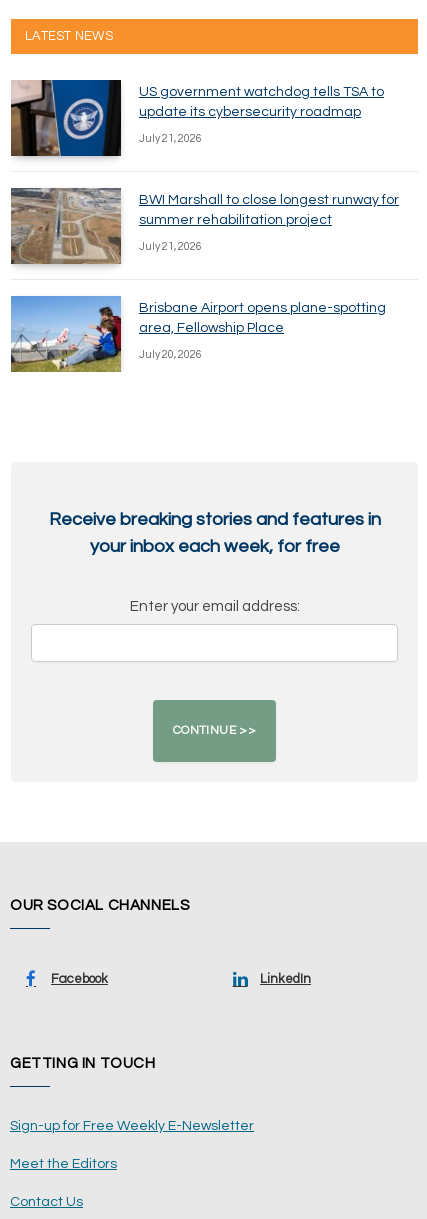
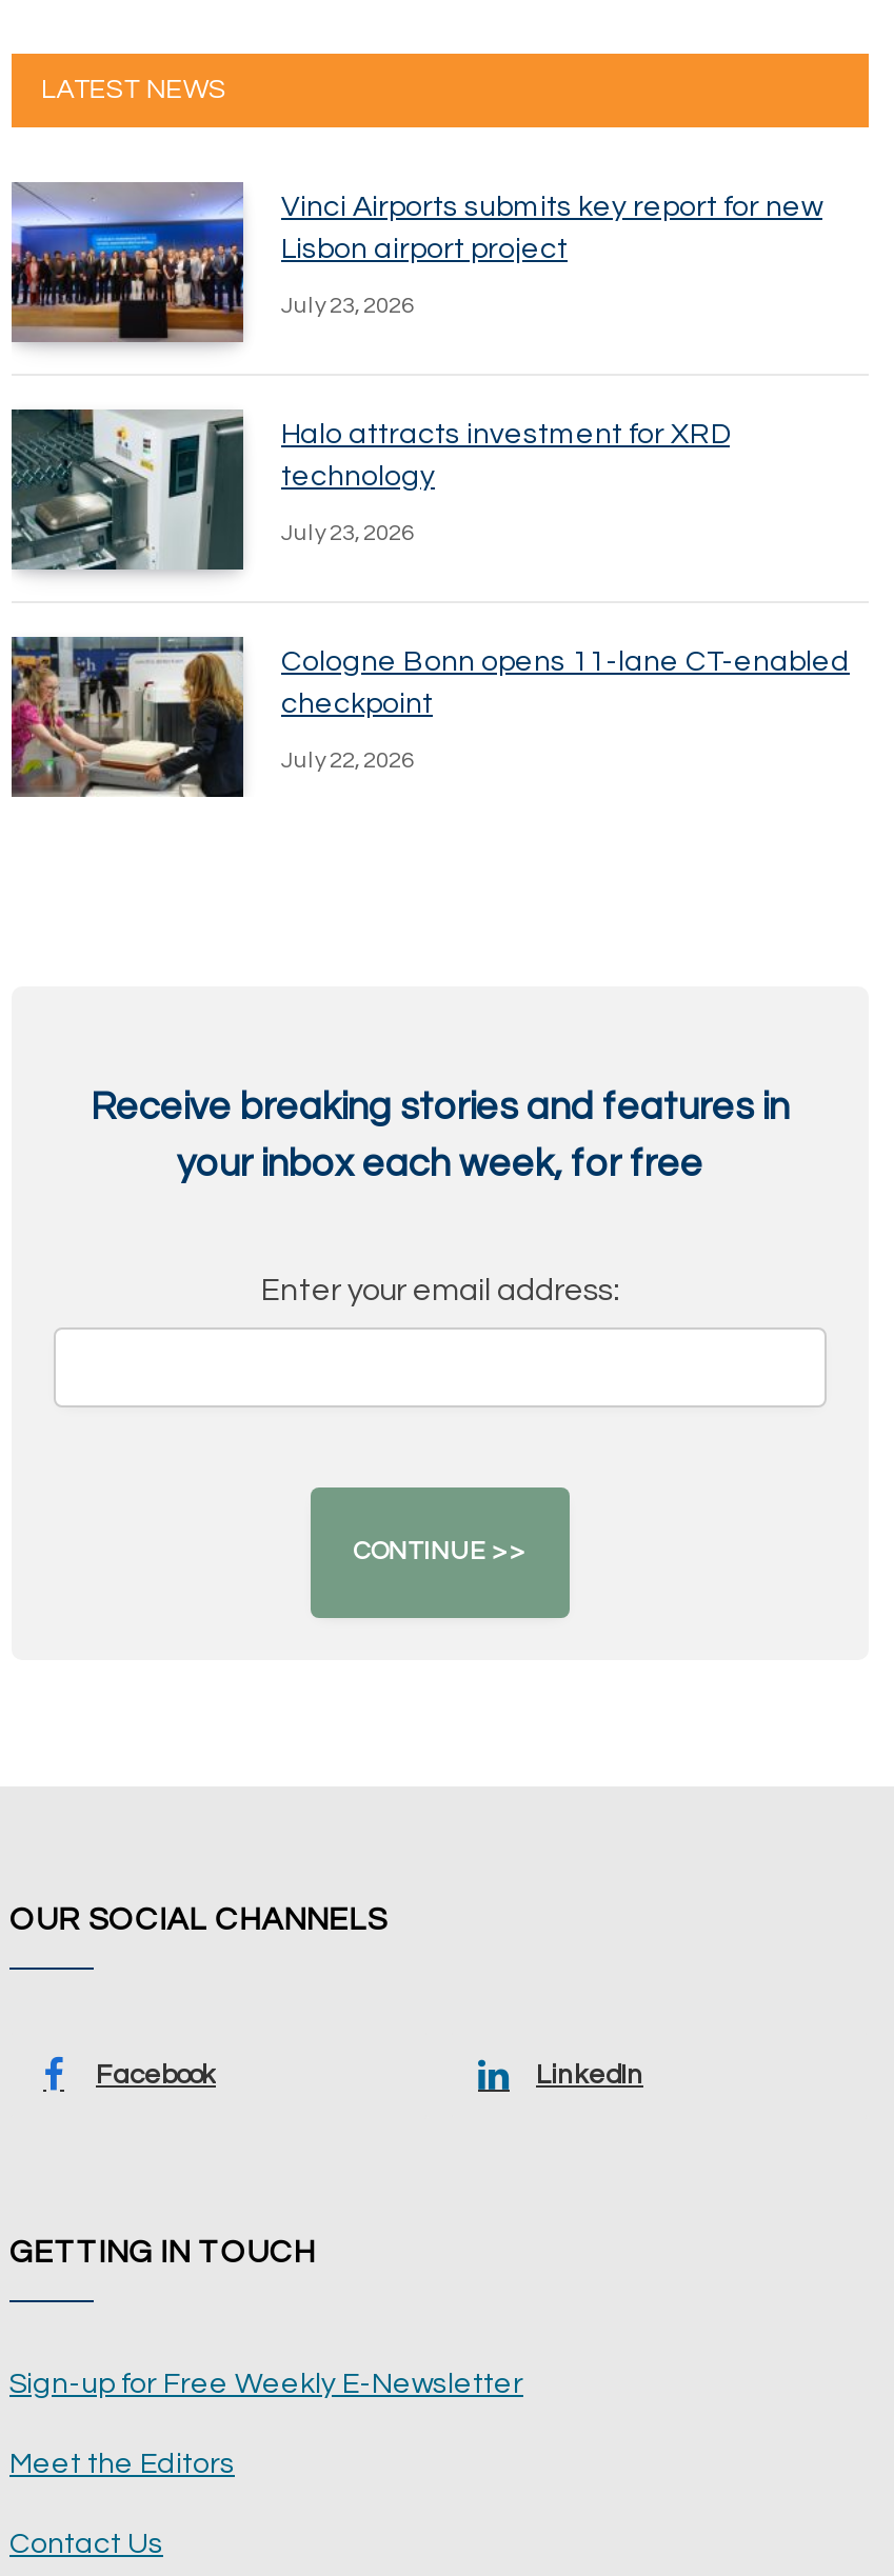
- [image]
- US government watchdog tells TSA to
- update its cybersecurity roadmap
+ [image]
+ Vinci Airports submits key report for new
+ Lisbon airport project

- July 21, 2026
+ July 23, 2026

- [image]
- BWI Marshall to close longest runway for
- summer rehabilitation project
+ [image]
+ Halo attracts investment for XRD
+ technology

- July 21, 2026
+ July 23, 2026

- [image]
- Brisbane Airport opens plane-spotting
- area, Fellowship Place
+ [image]
+ Cologne Bonn opens 11-lane CT-enabled
+ checkpoint

- July 20, 2026
+ July 22, 2026
